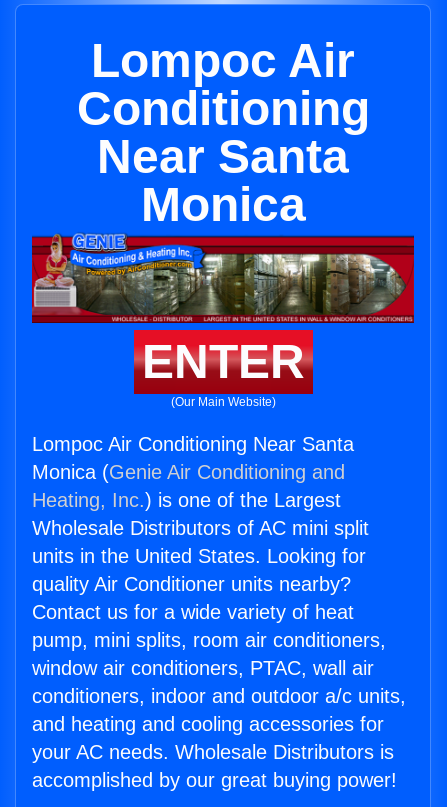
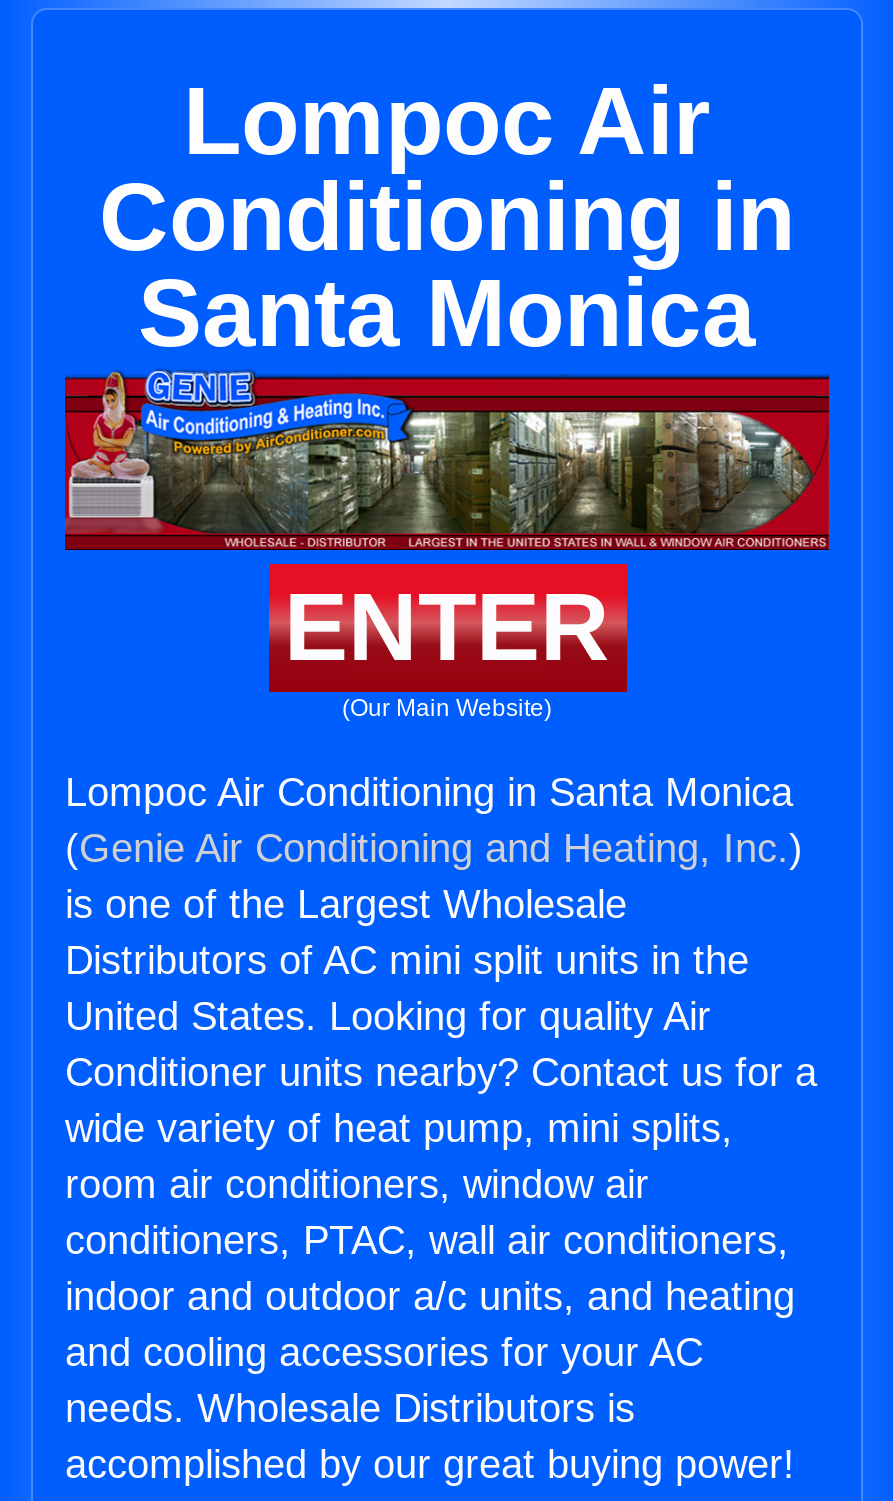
- Conditioning
- Near Santa
- Monica
+ Conditioning in
+ Santa Monica

- Lompoc Air Conditioning Near Santa
- Monica (Genie Air Conditioning and
- Heating, Inc.) is one of the Largest
- Wholesale Distributors of AC mini split
- units in the United States. Looking for
- quality Air Conditioner units nearby?
- Contact us for a wide variety of heat
- pump, mini splits, room air conditioners,
- window air conditioners, PTAC, wall air
- conditioners, indoor and outdoor a/c units,
- and heating and cooling accessories for
- your AC needs. Wholesale Distributors is
+ Lompoc Air Conditioning in Santa Monica
+ (Genie Air Conditioning and Heating, Inc.)
+ is one of the Largest Wholesale
+ Distributors of AC mini split units in the
+ United States. Looking for quality Air
+ Conditioner units nearby? Contact us for a
+ wide variety of heat pump, mini splits,
+ room air conditioners, window air
+ conditioners, PTAC, wall air conditioners,
+ indoor and outdoor a/c units, and heating
+ and cooling accessories for your AC
+ needs. Wholesale Distributors is
